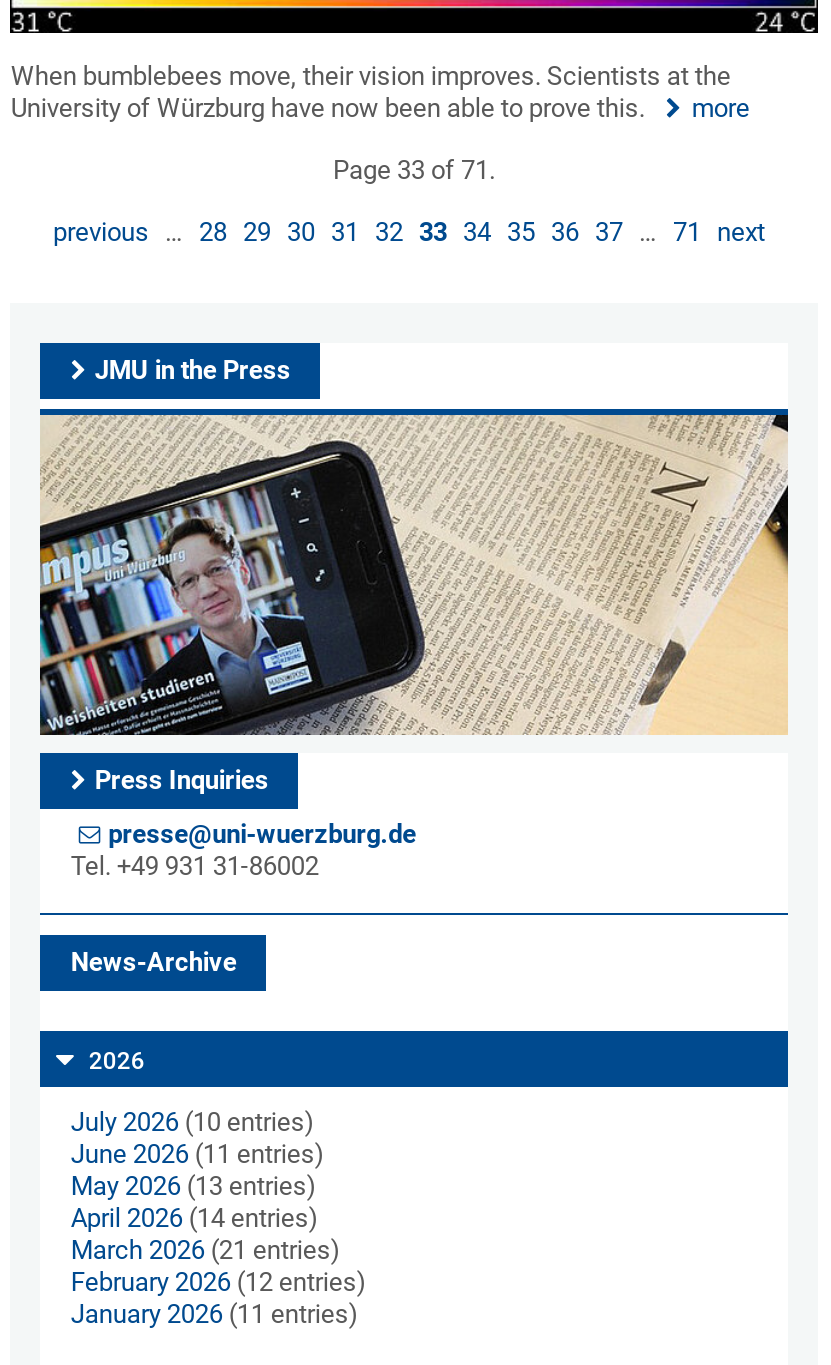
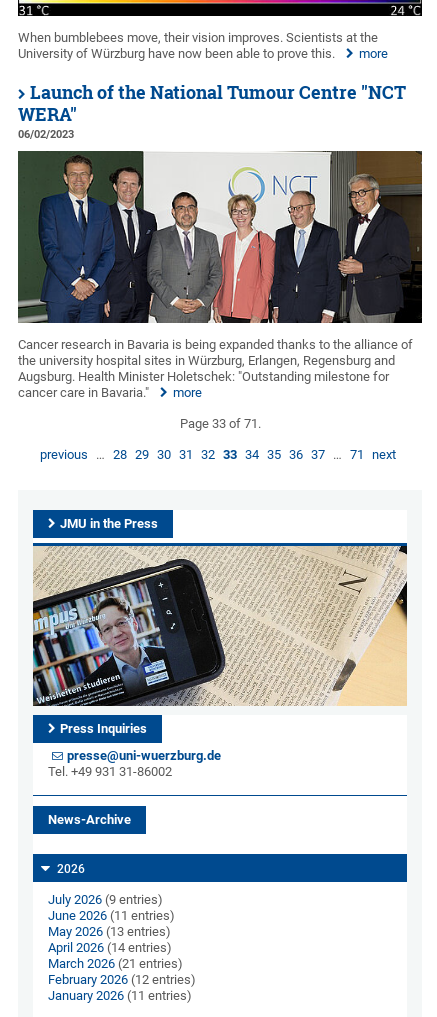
+ [image]
+ Cancer research in Bavaria is being expanded thanks to the alliance of
+ the university hospital sites in Würzburg, Erlangen, Regensburg and
+ Augsburg. Health Minister Holetschek: "Outstanding milestone for
+ cancer care in Bavaria."
+ more

+ Launch of the National Tumour Centre "NCT
+ WERA"
+ 06/02/2023

- July 2026 (10 entries)
+ July 2026 (9 entries)
